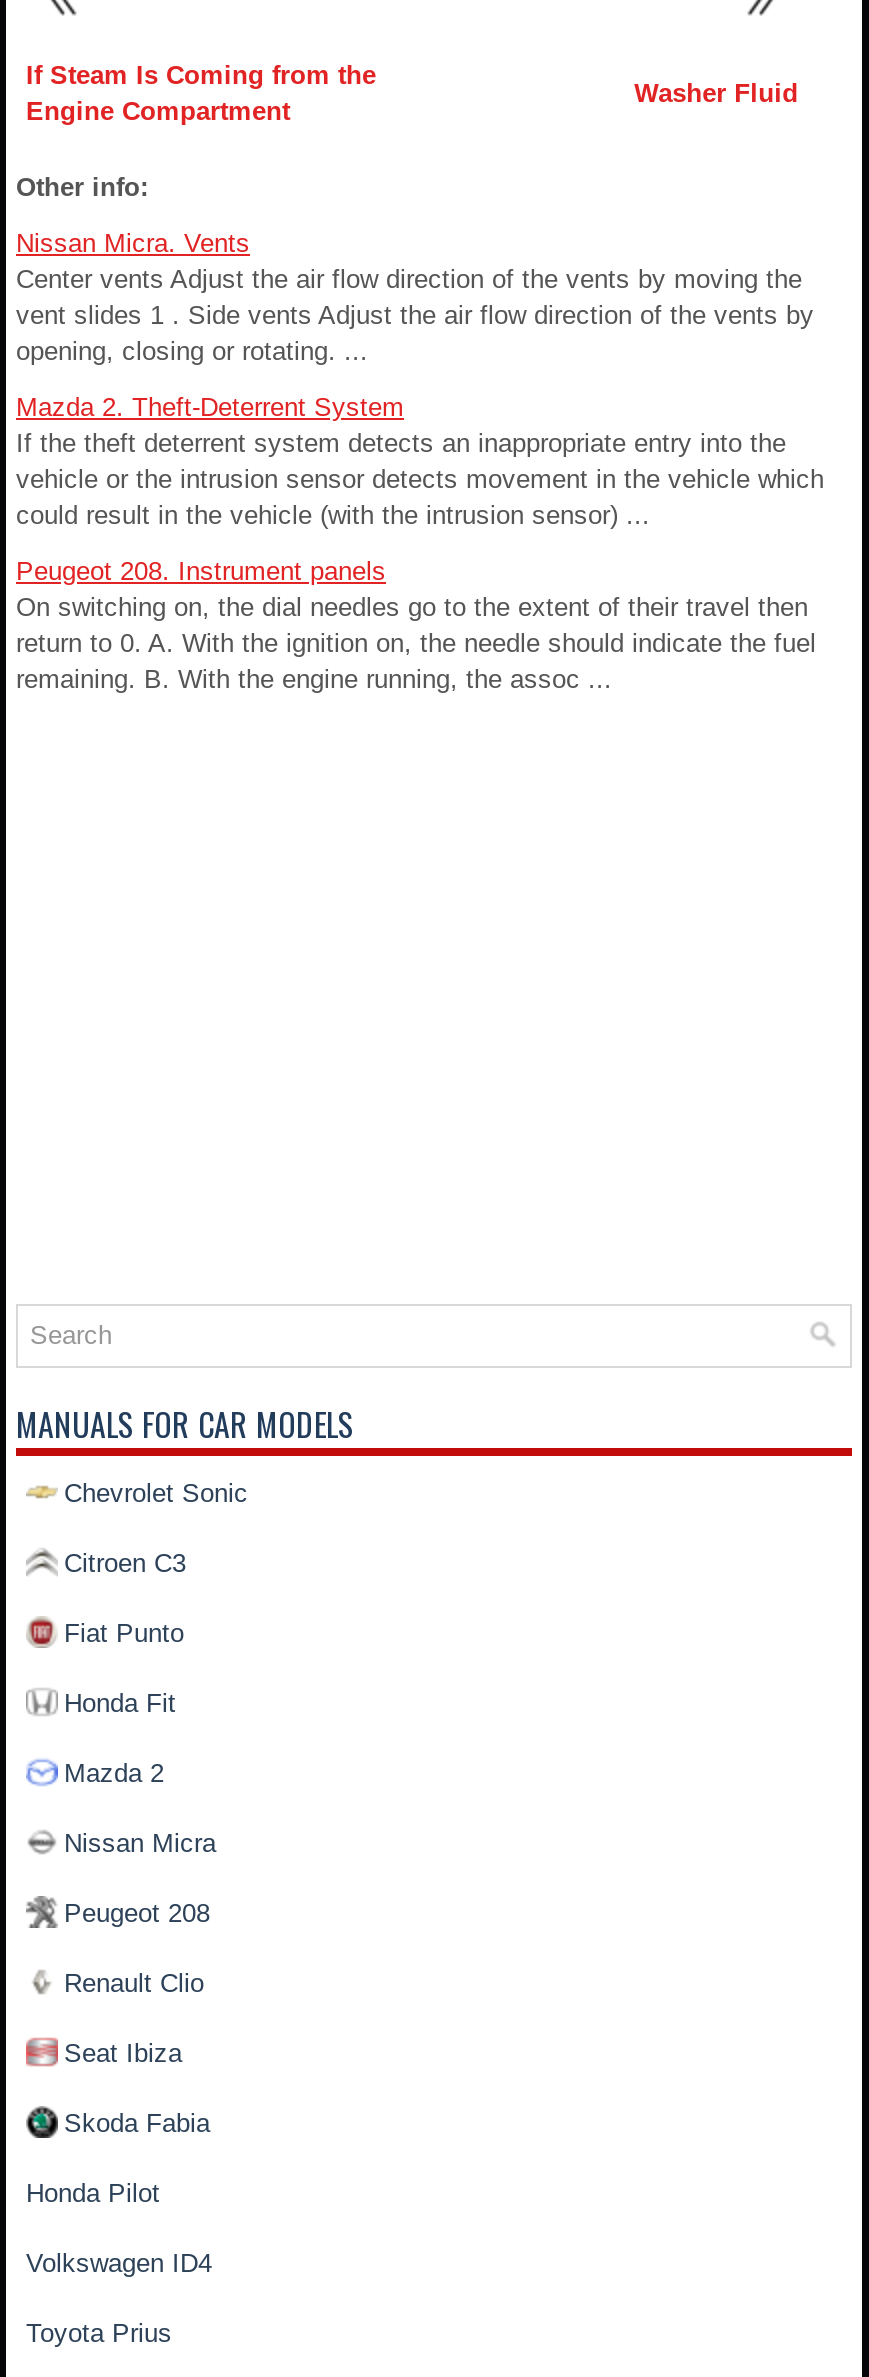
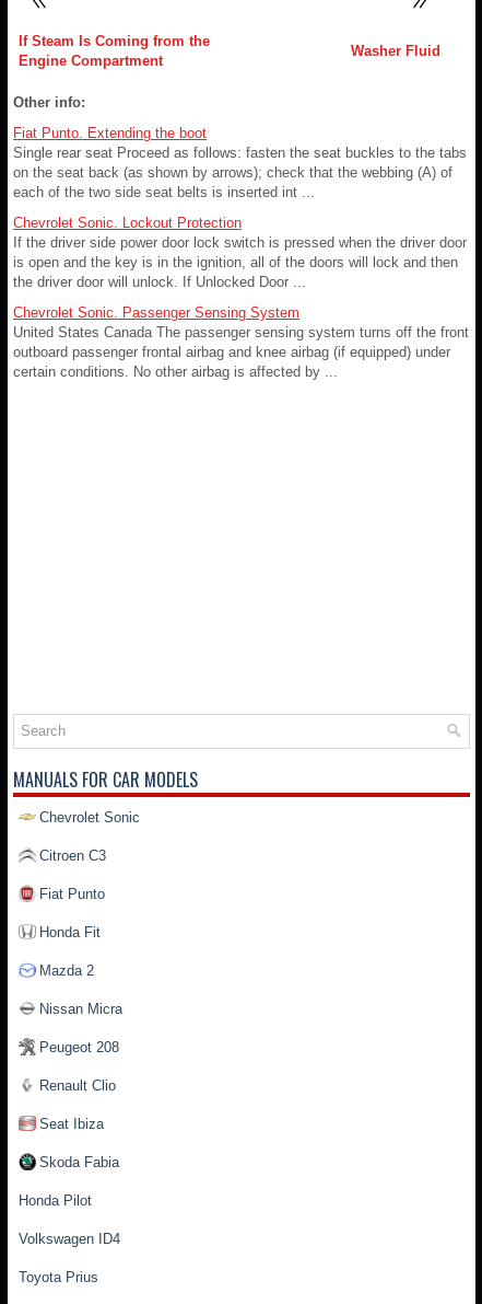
- Nissan Micra. Vents
- Center vents Adjust the air flow direction of the vents by moving the
- vent slides 1 . Side vents Adjust the air flow direction of the vents by
- opening, closing or rotating. ...
+ Fiat Punto. Extending the boot
+ Single rear seat Proceed as follows: fasten the seat buckles to the tabs
+ on the seat back (as shown by arrows); check that the webbing (A) of
+ each of the two side seat belts is inserted int ...

- Mazda 2. Theft-Deterrent System
- If the theft deterrent system detects an inappropriate entry into the
- vehicle or the intrusion sensor detects movement in the vehicle which
- could result in the vehicle (with the intrusion sensor) ...
+ Chevrolet Sonic. Lockout Protection
+ If the driver side power door lock switch is pressed when the driver door
+ is open and the key is in the ignition, all of the doors will lock and then
+ the driver door will unlock. If Unlocked Door ...

- Peugeot 208. Instrument panels
- On switching on, the dial needles go to the extent of their travel then
- return to 0. A. With the ignition on, the needle should indicate the fuel
- remaining. B. With the engine running, the assoc ...
+ Chevrolet Sonic. Passenger Sensing System
+ United States Canada The passenger sensing system turns off the front
+ outboard passenger frontal airbag and knee airbag (if equipped) under
+ certain conditions. No other airbag is affected by ...
